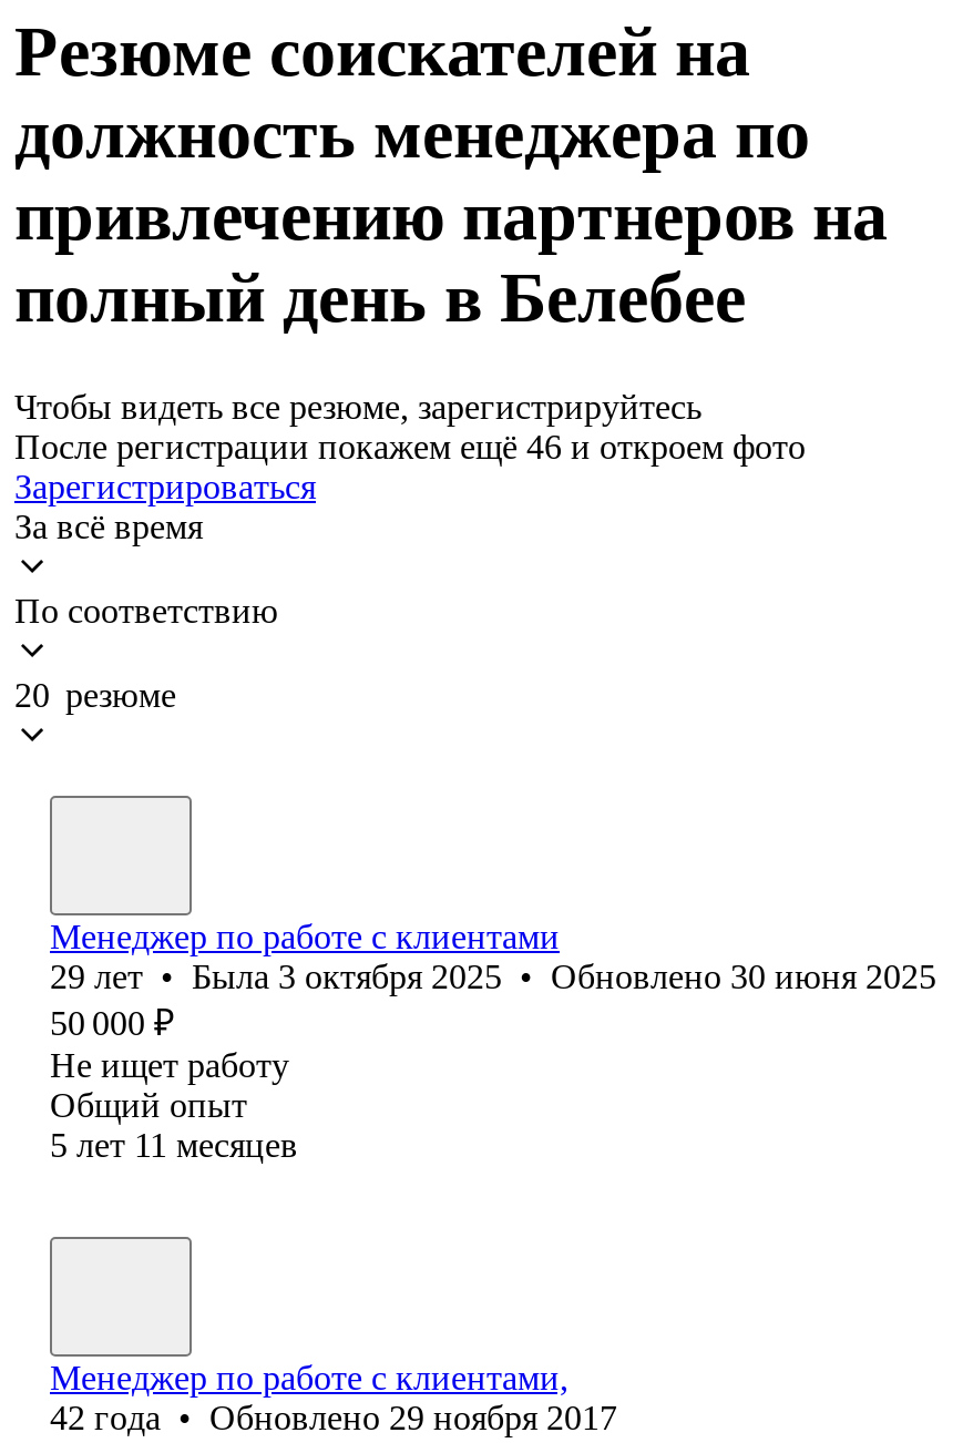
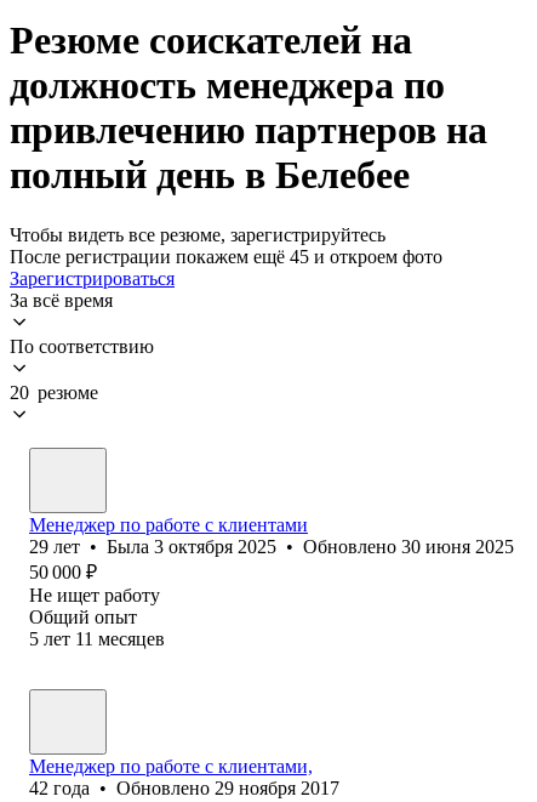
- После регистрации покажем ещё 46 и откроем фото
+ После регистрации покажем ещё 45 и откроем фото
